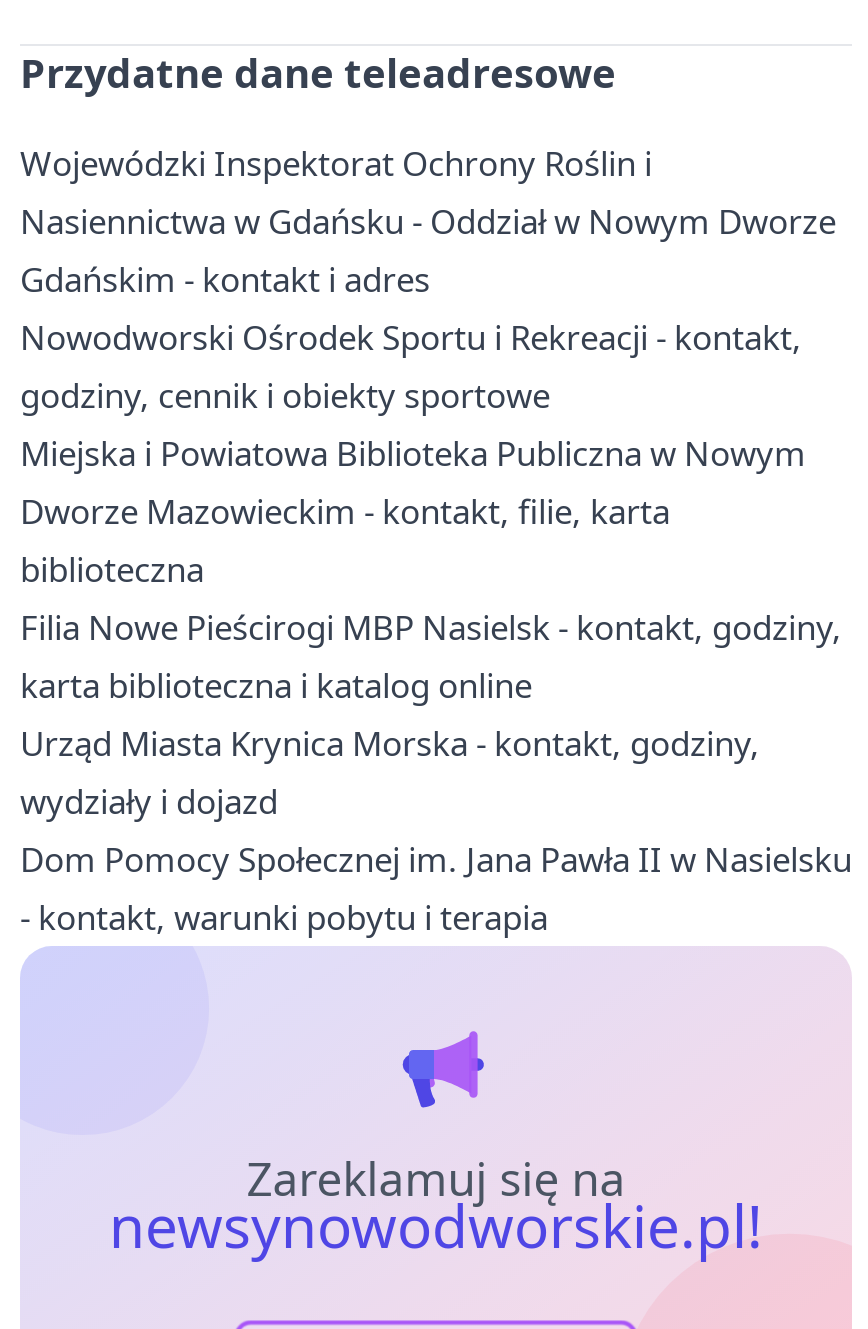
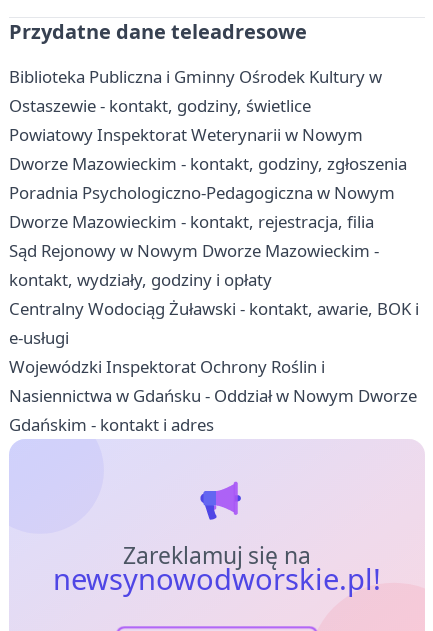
+ Biblioteka Publiczna i Gminny Ośrodek Kultury w
+ Ostaszewie - kontakt, godziny, świetlice
+ Powiatowy Inspektorat Weterynarii w Nowym
+ Dworze Mazowieckim - kontakt, godziny, zgłoszenia
+ Poradnia Psychologiczno-Pedagogiczna w Nowym
+ Dworze Mazowieckim - kontakt, rejestracja, filia
+ Sąd Rejonowy w Nowym Dworze Mazowieckim -
+ kontakt, wydziały, godziny i opłaty
+ Centralny Wodociąg Żuławski - kontakt, awarie, BOK i
+ e-usługi

moved down: Wojewódzki Inspektorat Ochrony Roślin i | Nasiennictwa w Gdańsku - Oddział w Nowym Dworze | Gdańskim - kontakt i adres

- Nowodworski Ośrodek Sportu i Rekreacji - kontakt,
- godziny, cennik i obiekty sportowe
- Miejska i Powiatowa Biblioteka Publiczna w Nowym
- Dworze Mazowieckim - kontakt, filie, karta
- biblioteczna
- Filia Nowe Pieścirogi MBP Nasielsk - kontakt, godziny,
- karta biblioteczna i katalog online
- Urząd Miasta Krynica Morska - kontakt, godziny,
- wydziały i dojazd
- Dom Pomocy Społecznej im. Jana Pawła II w Nasielsku
- - kontakt, warunki pobytu i terapia
